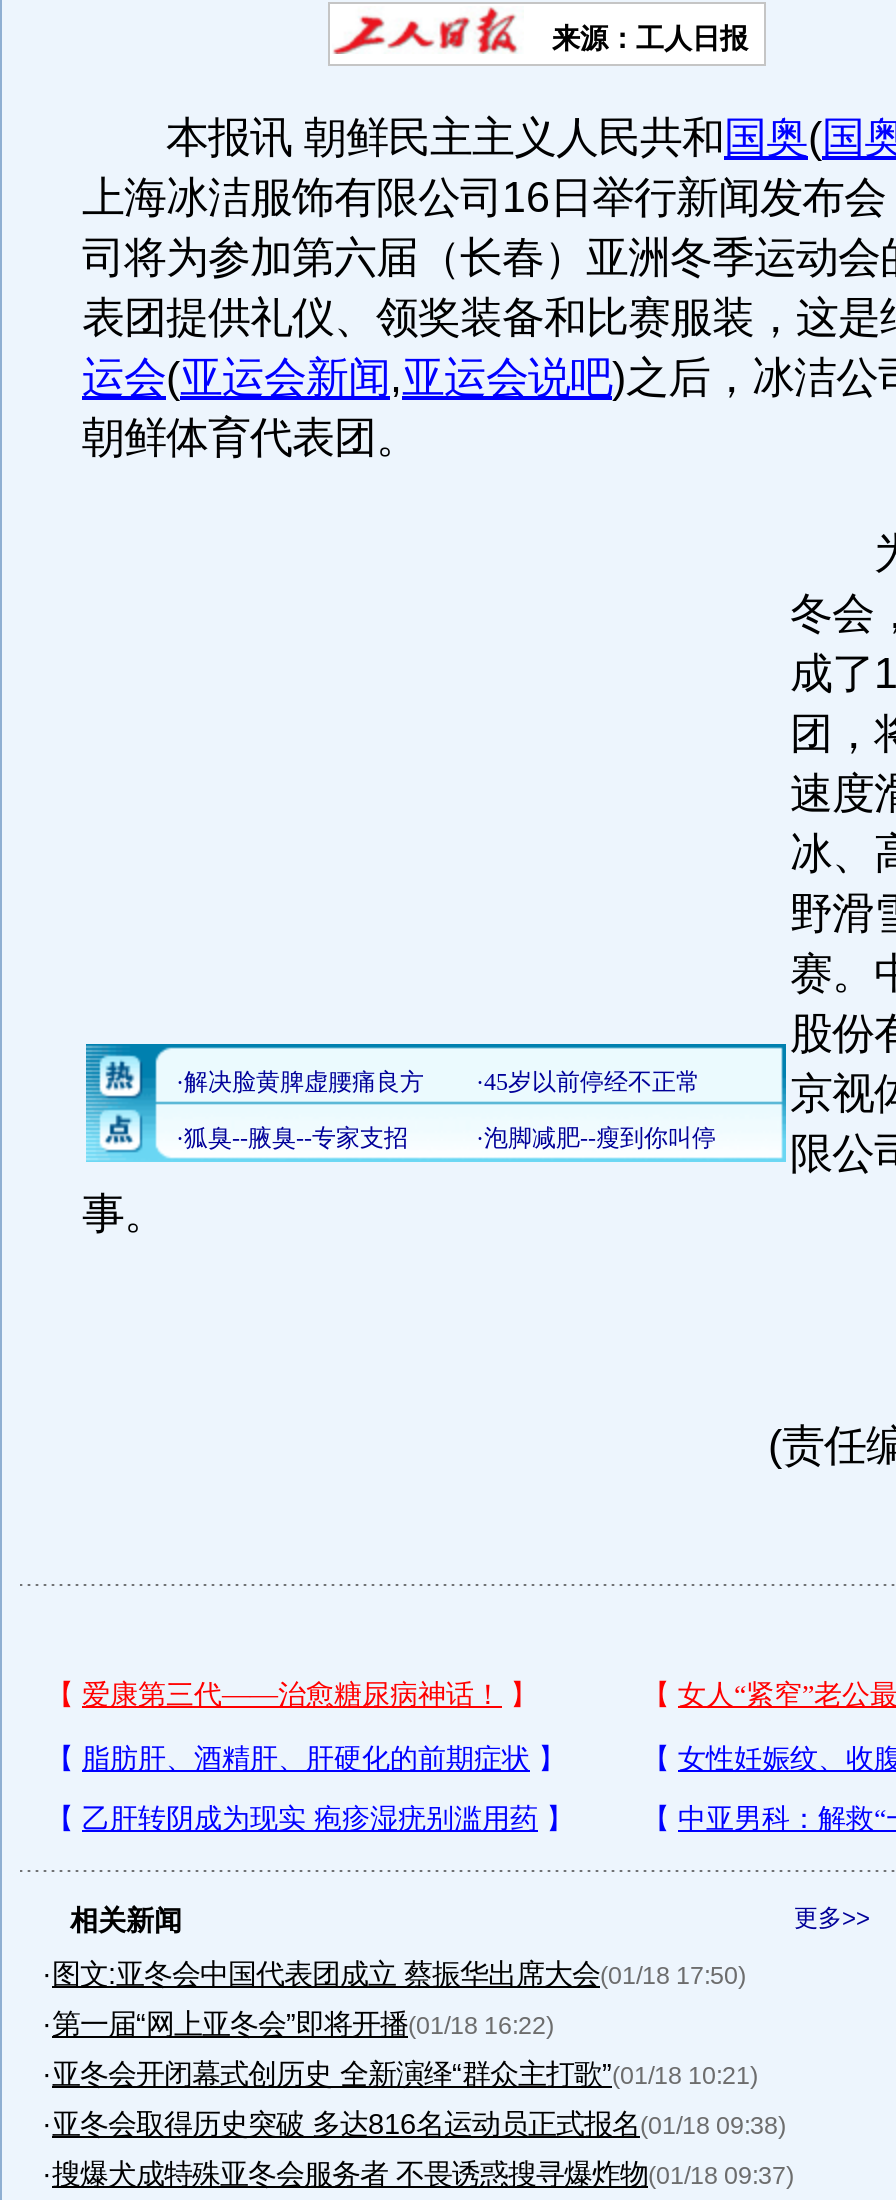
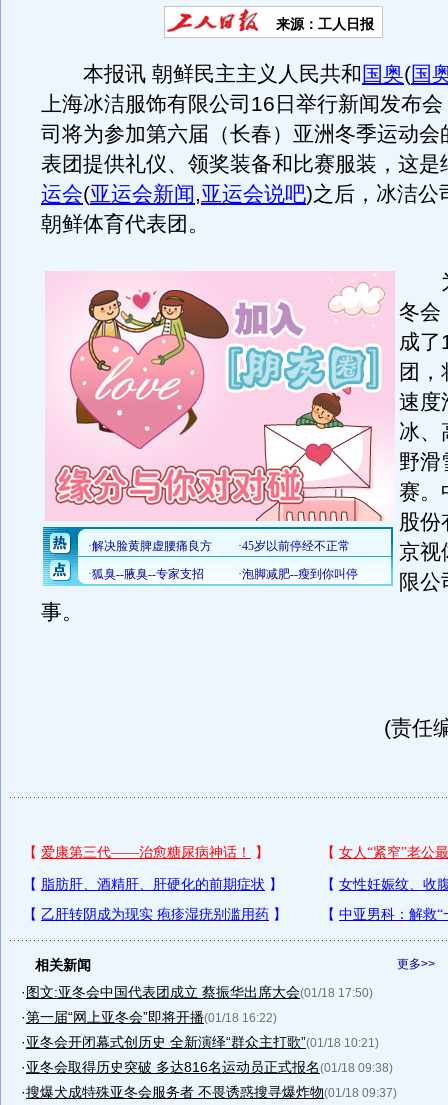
+ [image]
